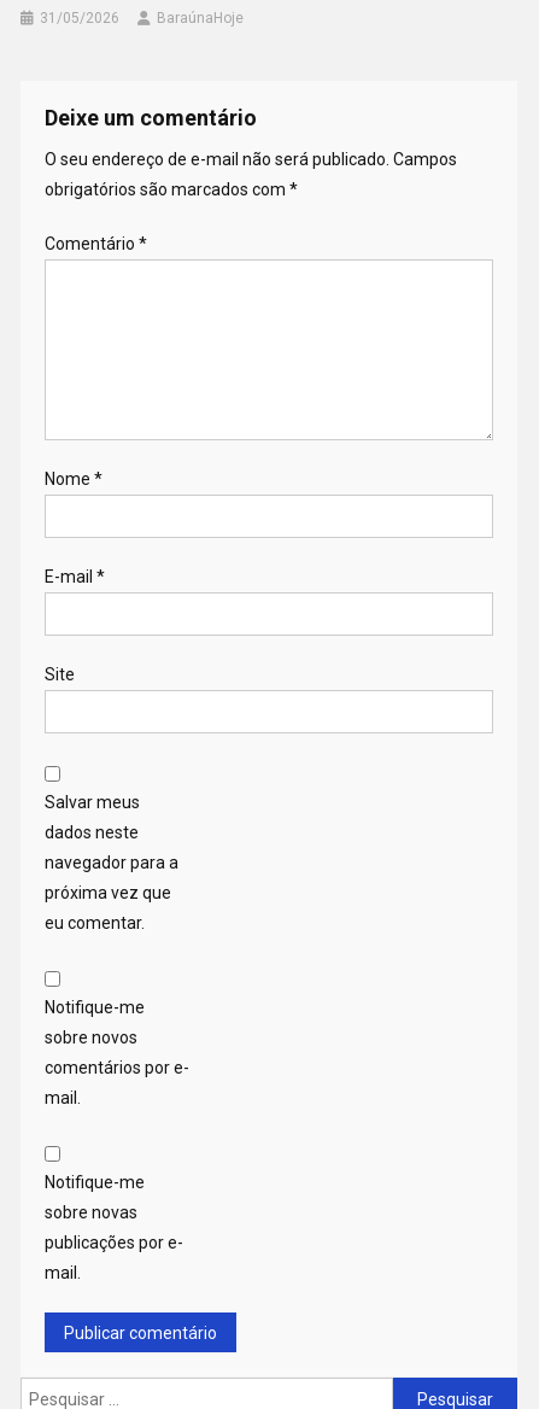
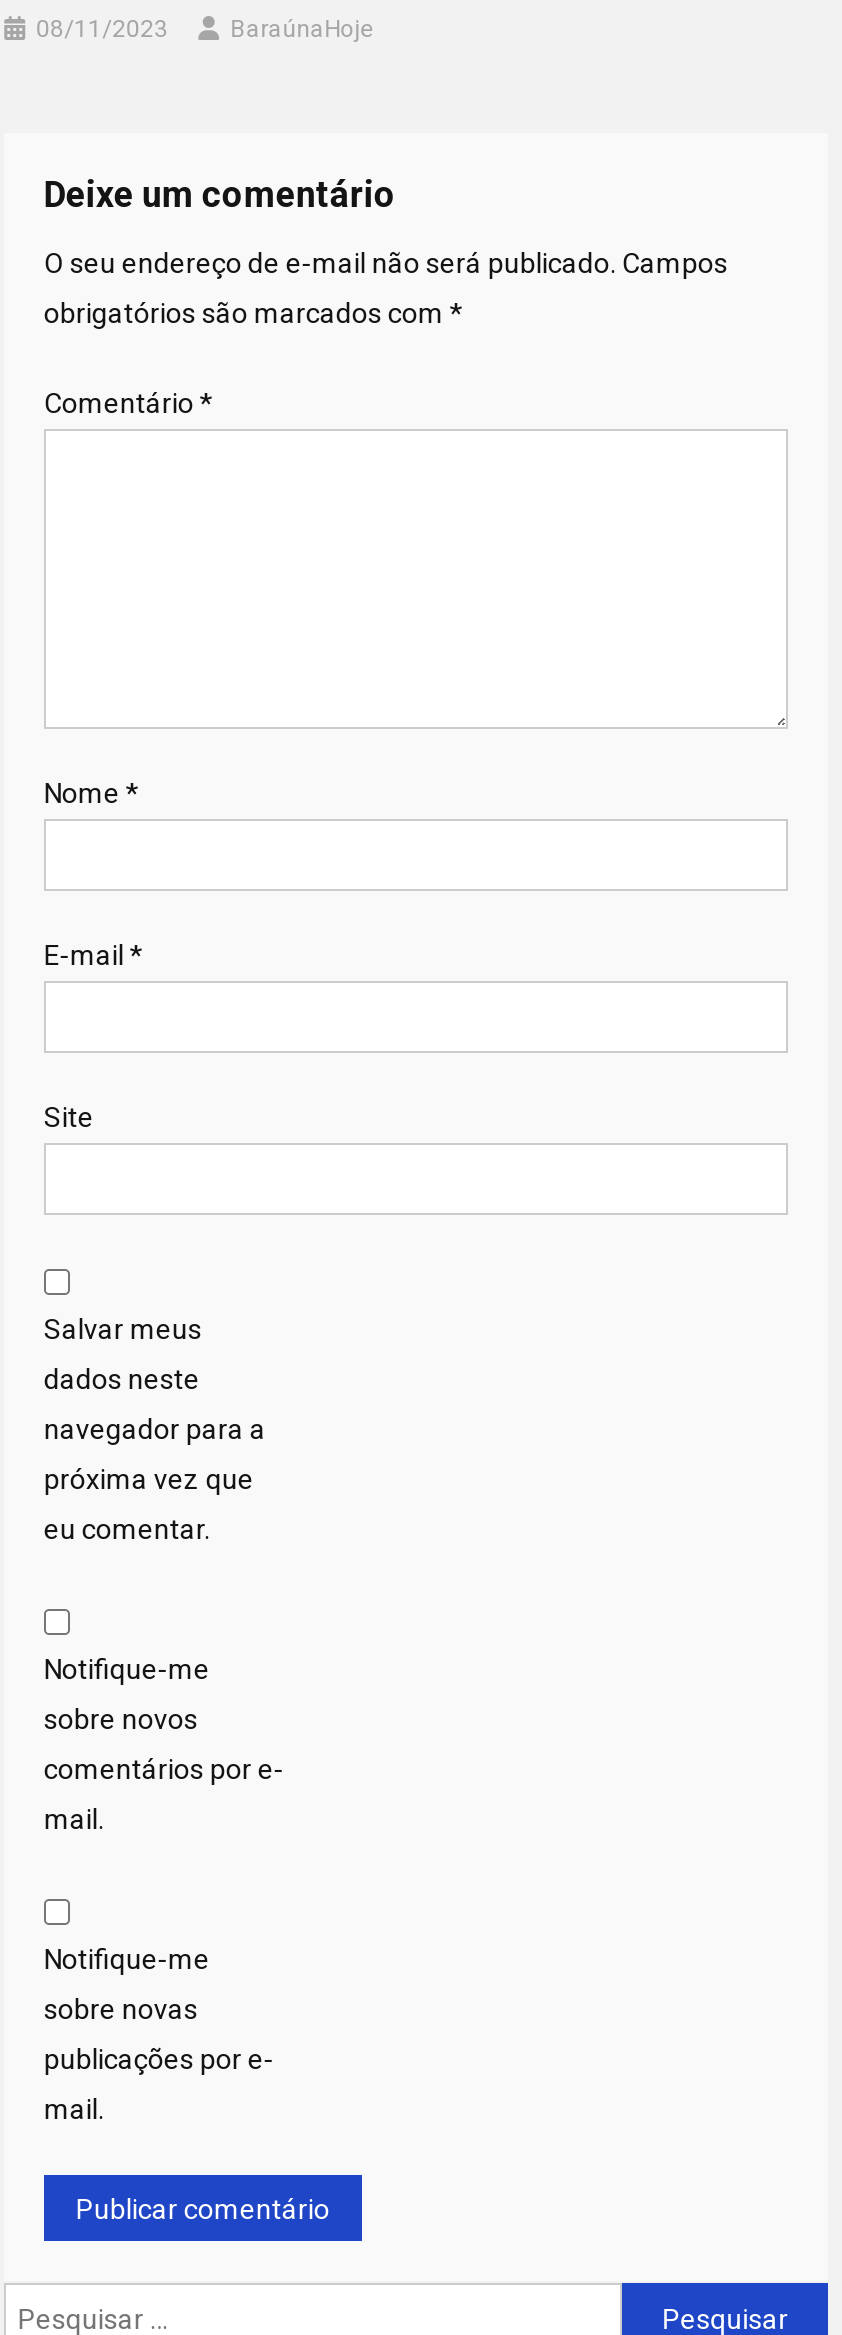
- 31/05/2026
+ 08/11/2023
